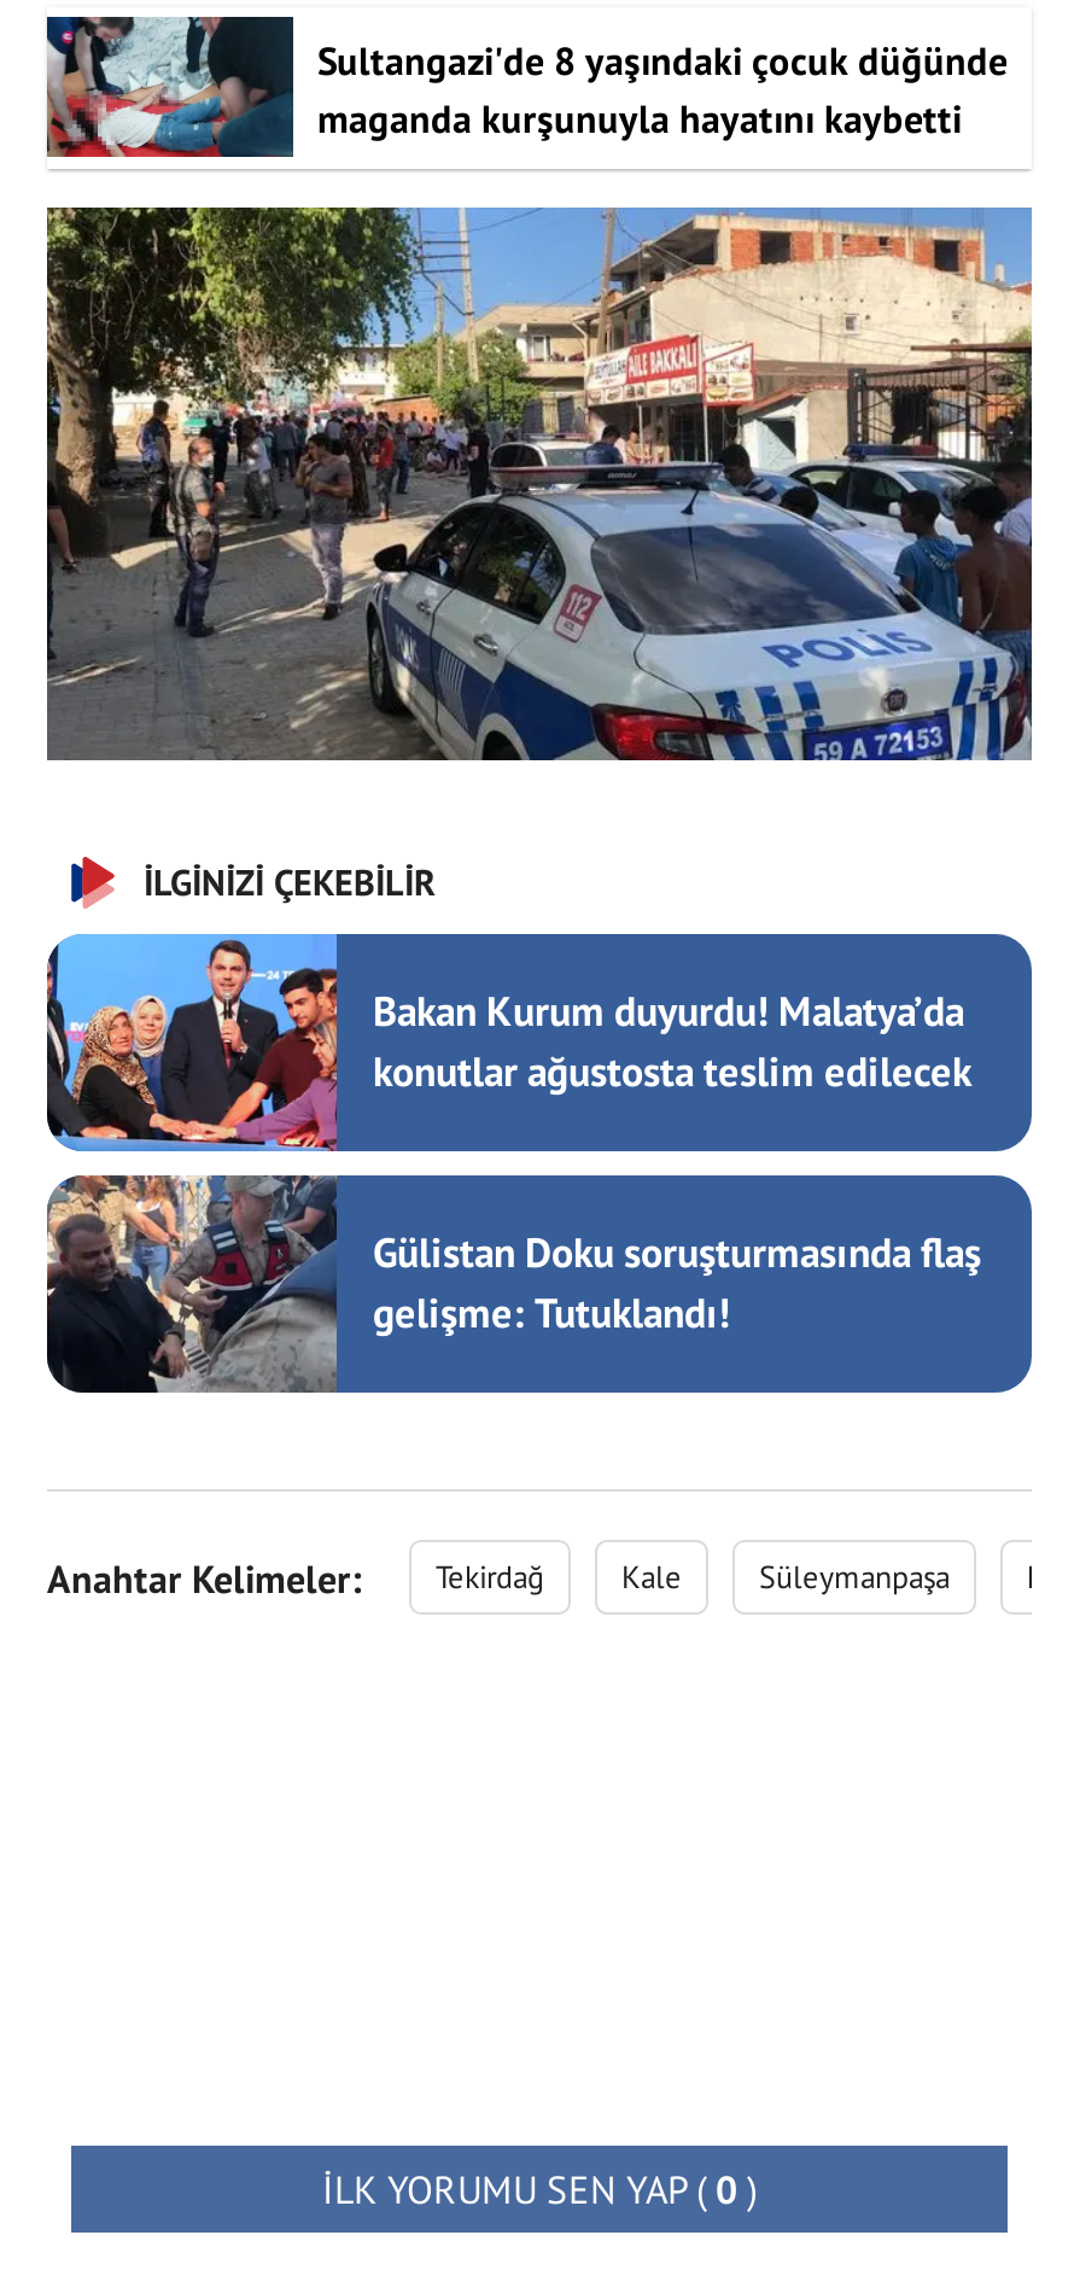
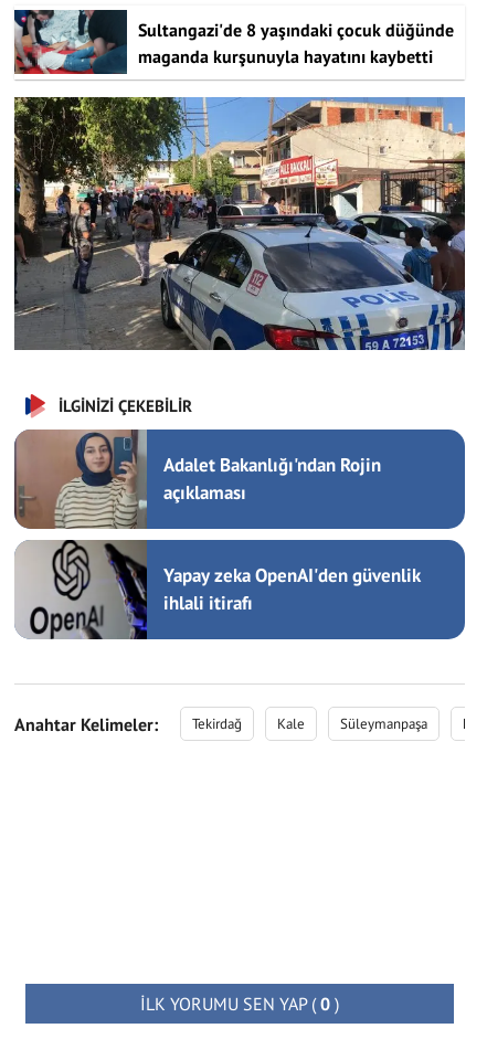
- [image]
- Bakan Kurum duyurdu! Malatya’da
- konutlar ağustosta teslim edilecek
+ [image]
+ Adalet Bakanlığı'ndan Rojin
+ açıklaması

- [image]
- Gülistan Doku soruşturmasında flaş
- gelişme: Tutuklandı!
+ [image]
+ Yapay zeka OpenAI'den güvenlik
+ ihlali itirafı
